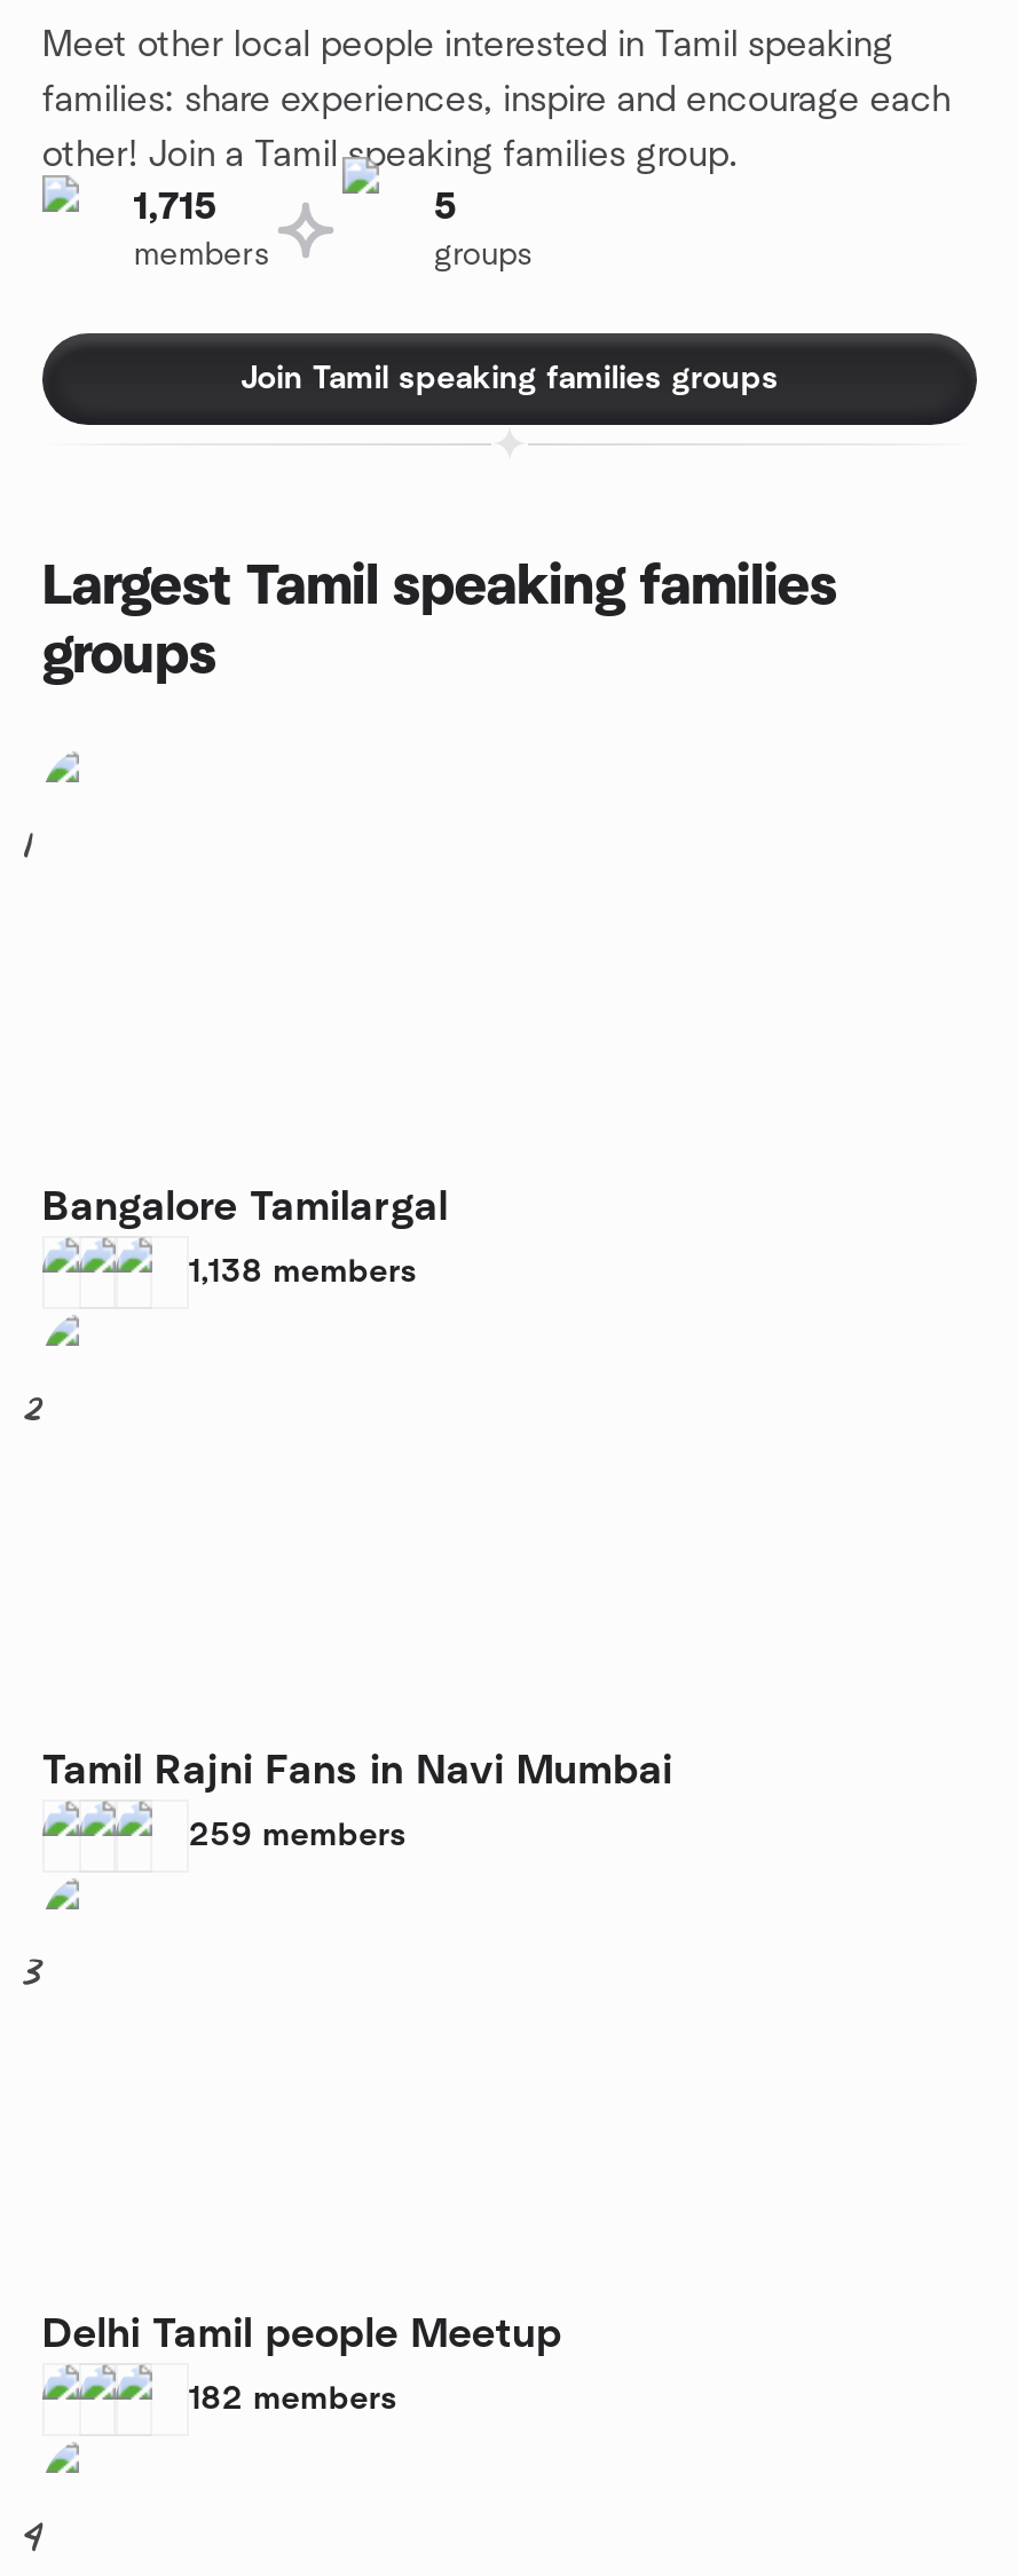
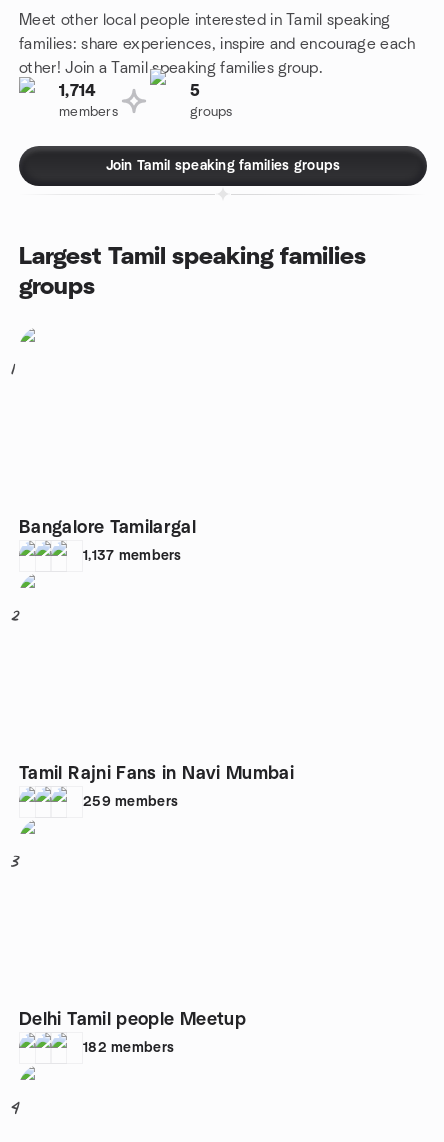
- 1,715
+ 1,714

- 1,138 members
+ 1,137 members
